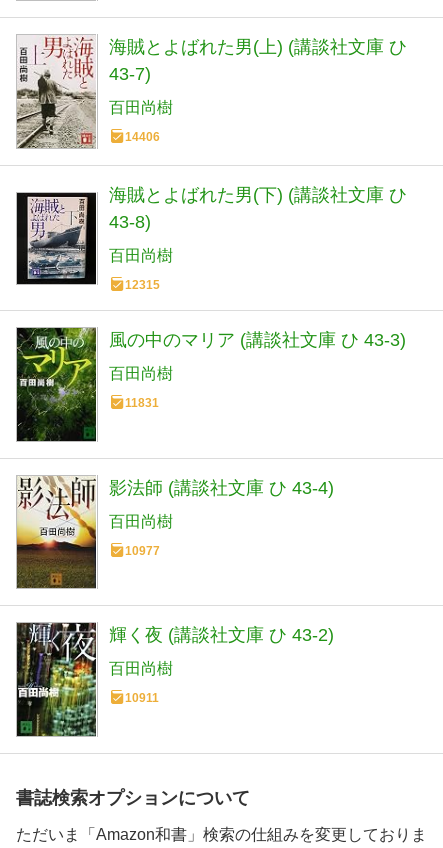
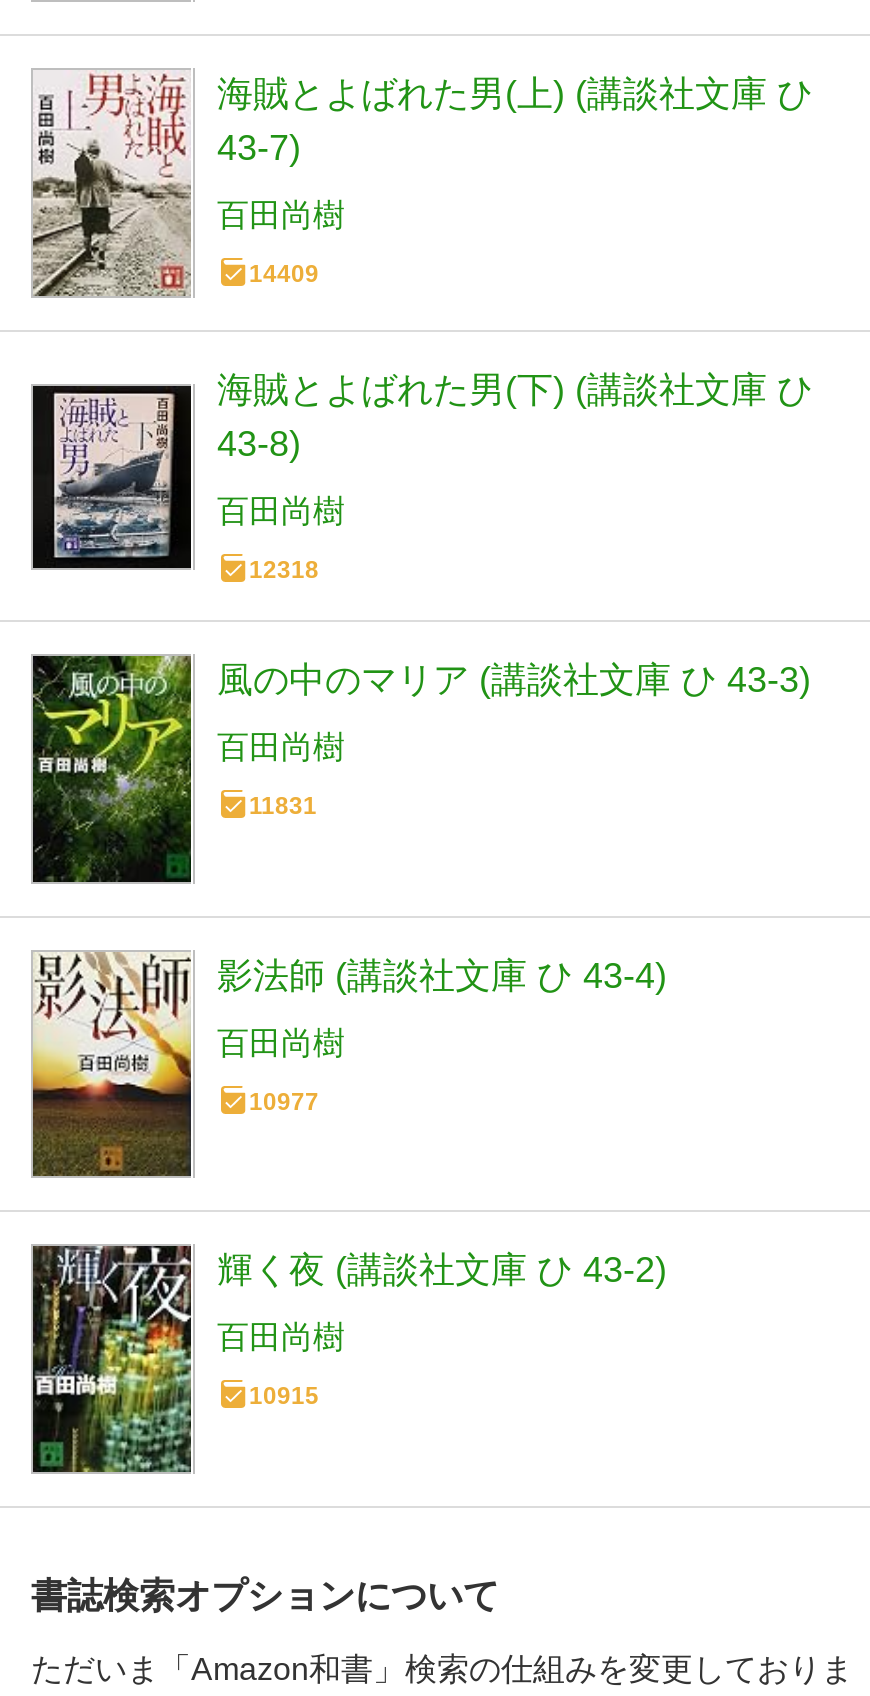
- 14406
+ 14409

- 12315
+ 12318

- 10911
+ 10915
